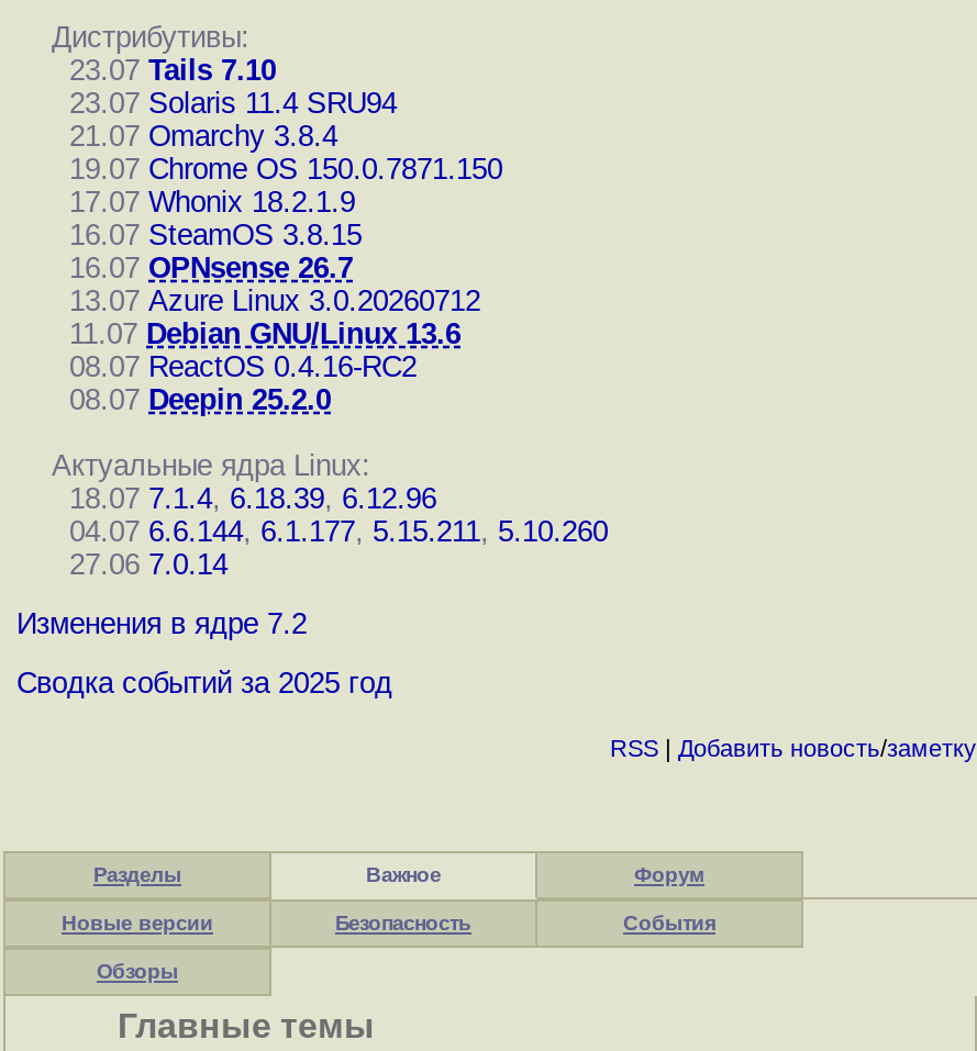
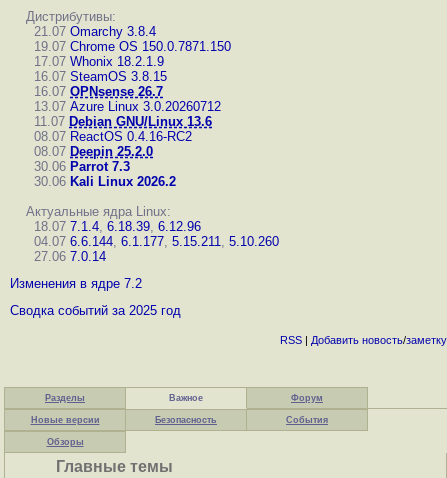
- 23.07 Tails 7.10
- 23.07 Solaris 11.4 SRU94

moved up: 21.07 Omarchy 3.8.4 | 19.07 Chrome OS 150.0.7871.150 | 17.07 Whonix 18.2.1.9 | ... | 08.07 ReactOS 0.4.16-RC2 | 08.07 Deepin 25.2.0

+ 30.06 Parrot 7.3
+ 30.06 Kali Linux 2026.2
